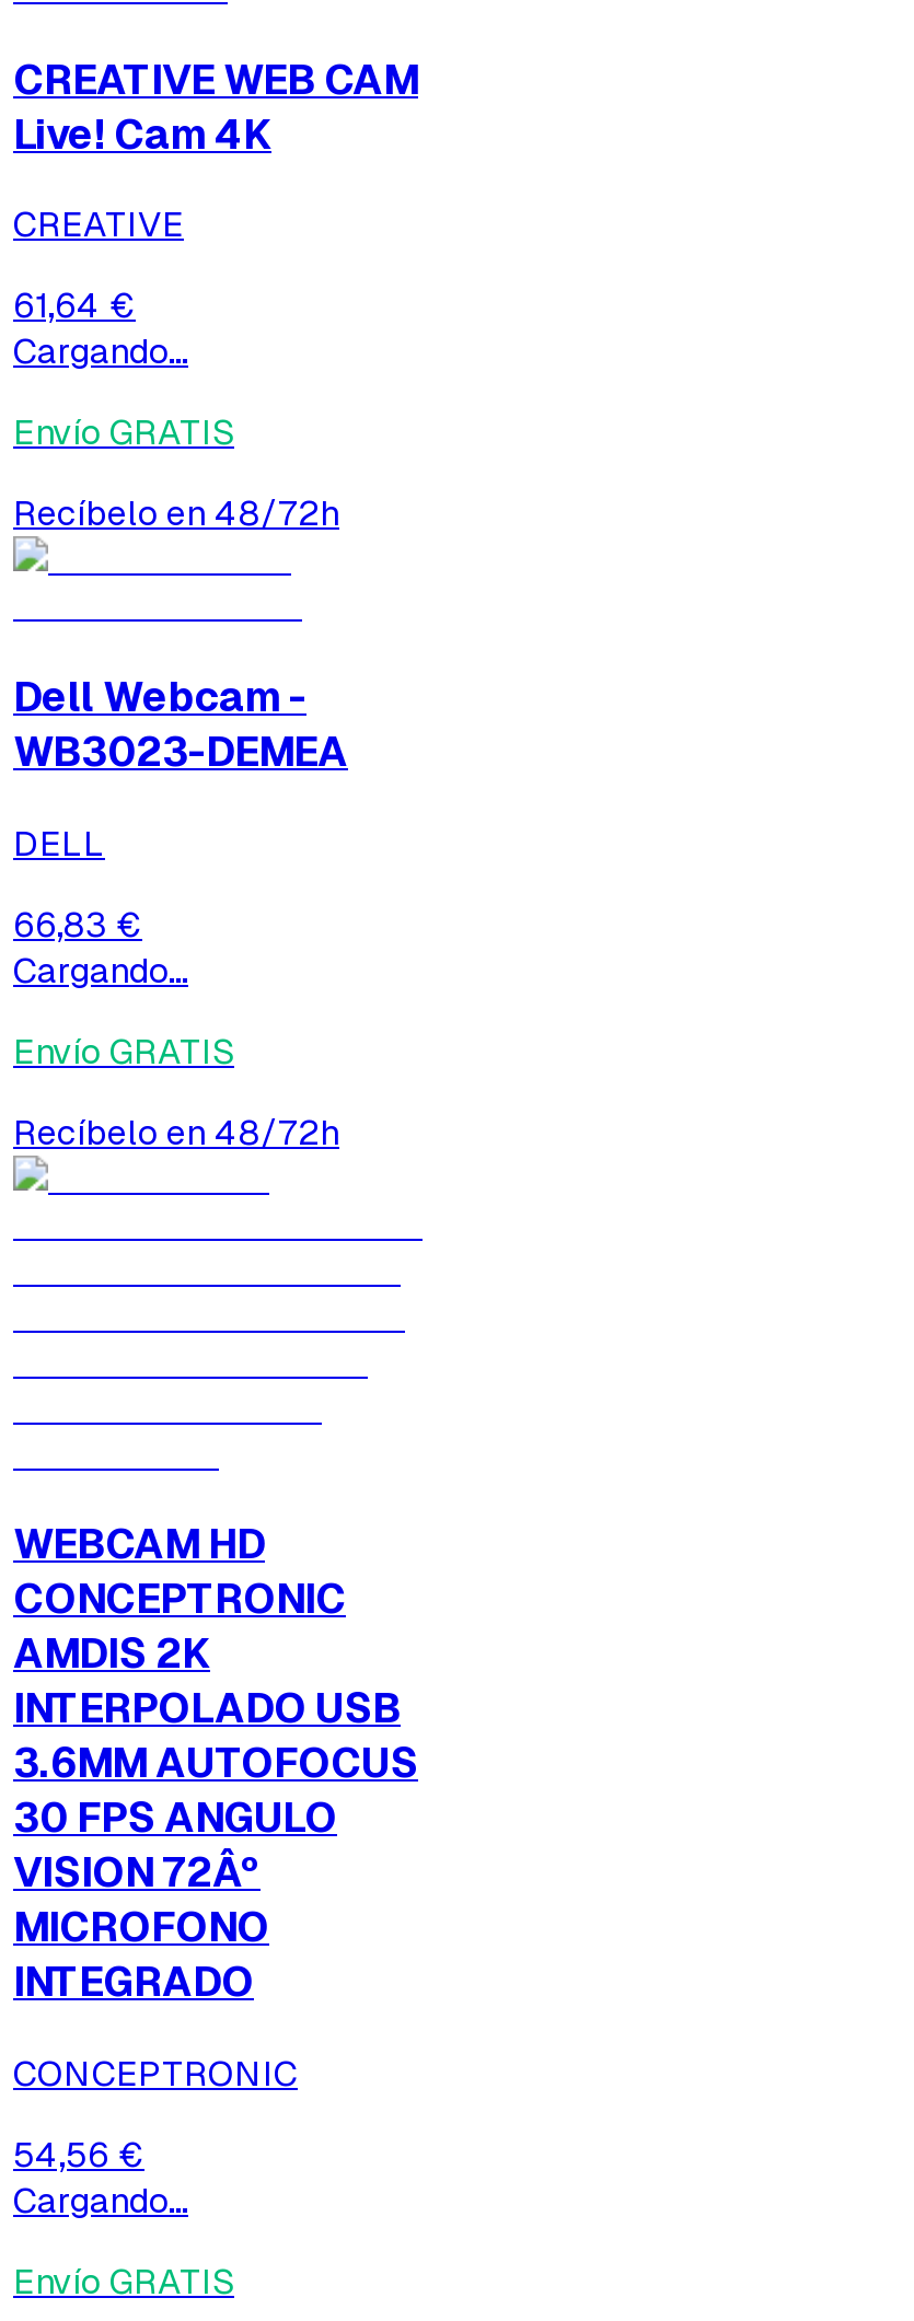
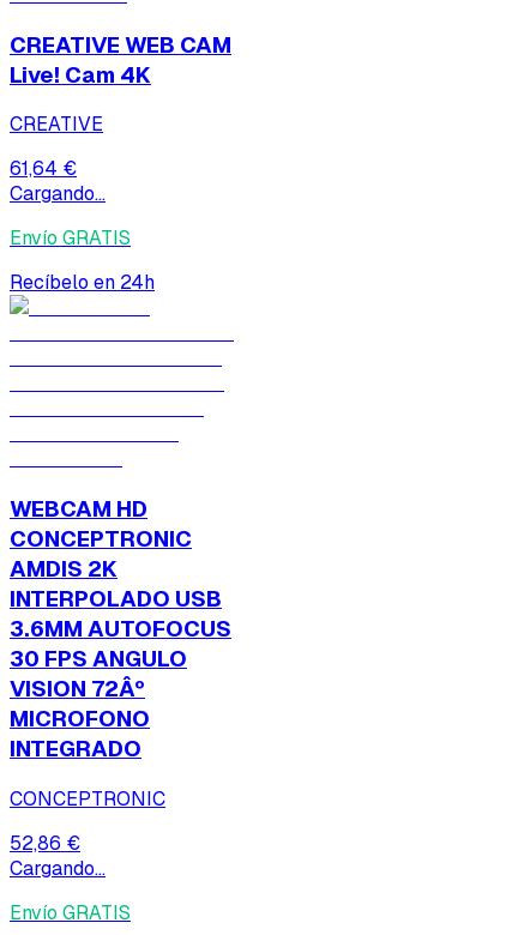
- Recíbelo en 48/72h
- Dell Webcam -
- WB3023-DEMEA
- DELL
- 66,83 €
- Cargando...
- Envío GRATIS
- Recíbelo en 48/72h
+ Recíbelo en 24h

- 54,56 €
+ 52,86 €
